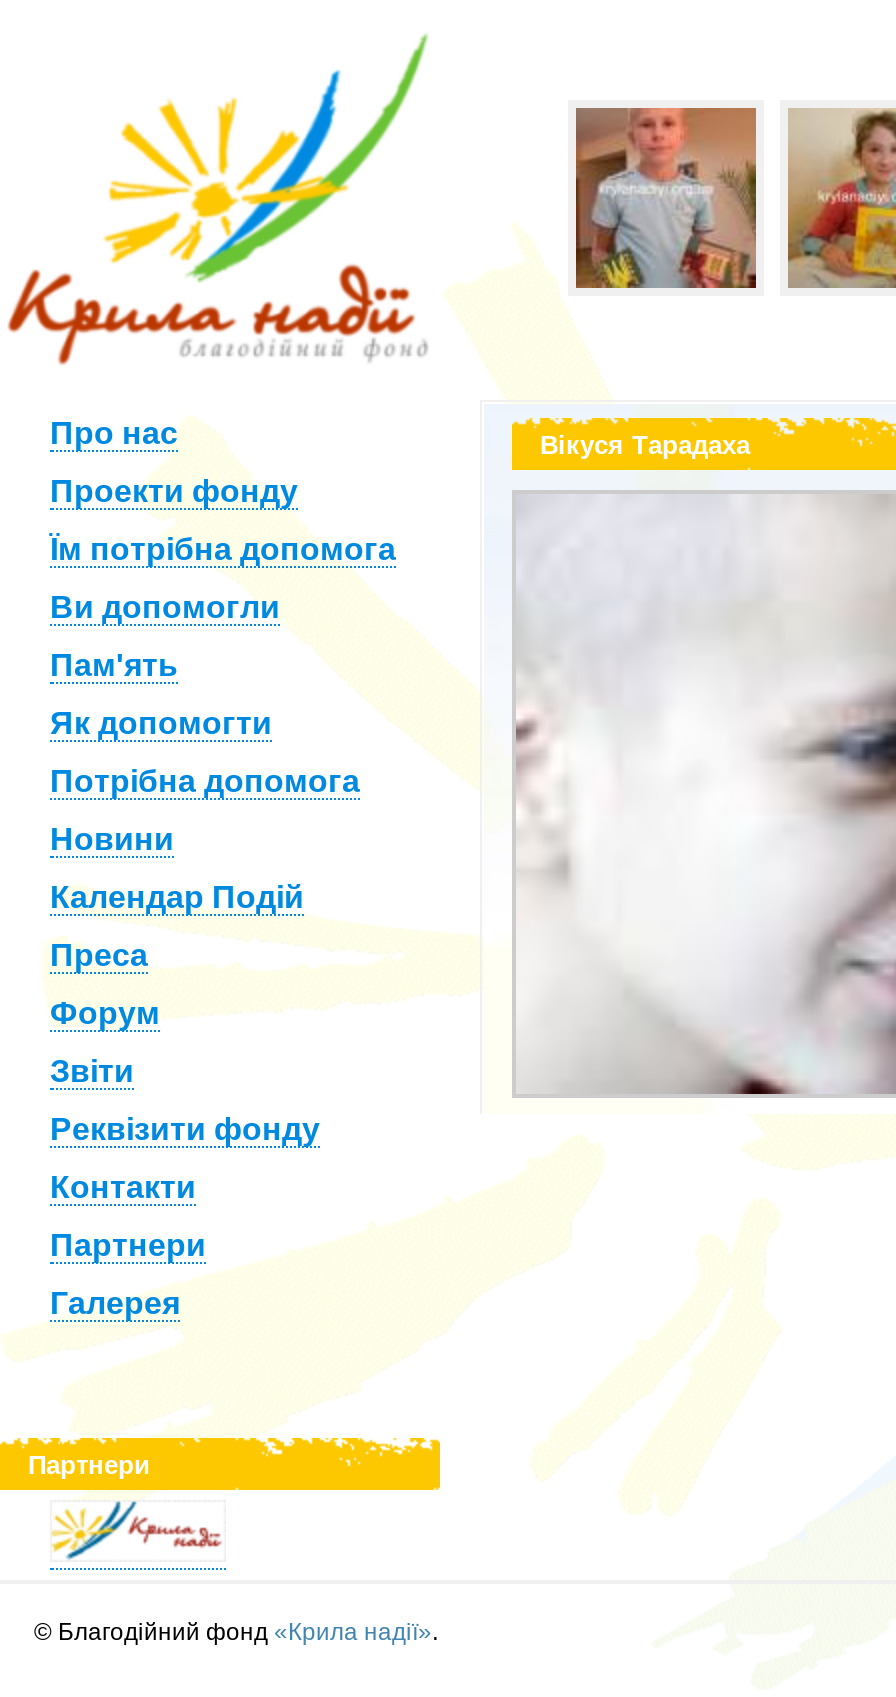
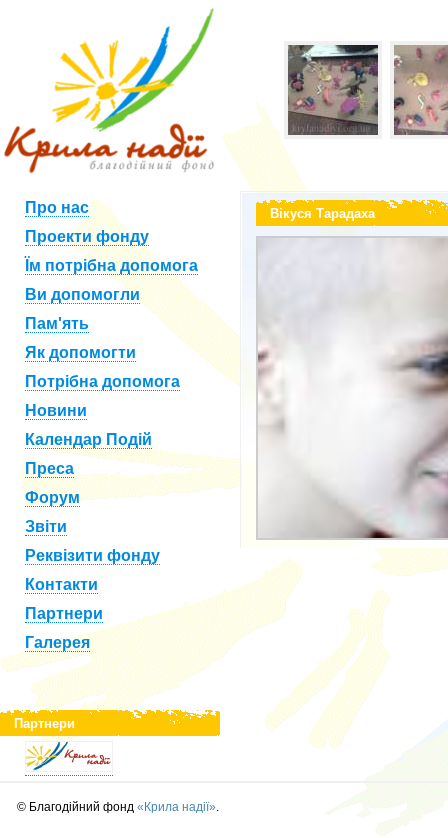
- [image]
+ [image]

- [image]
+ [image]
